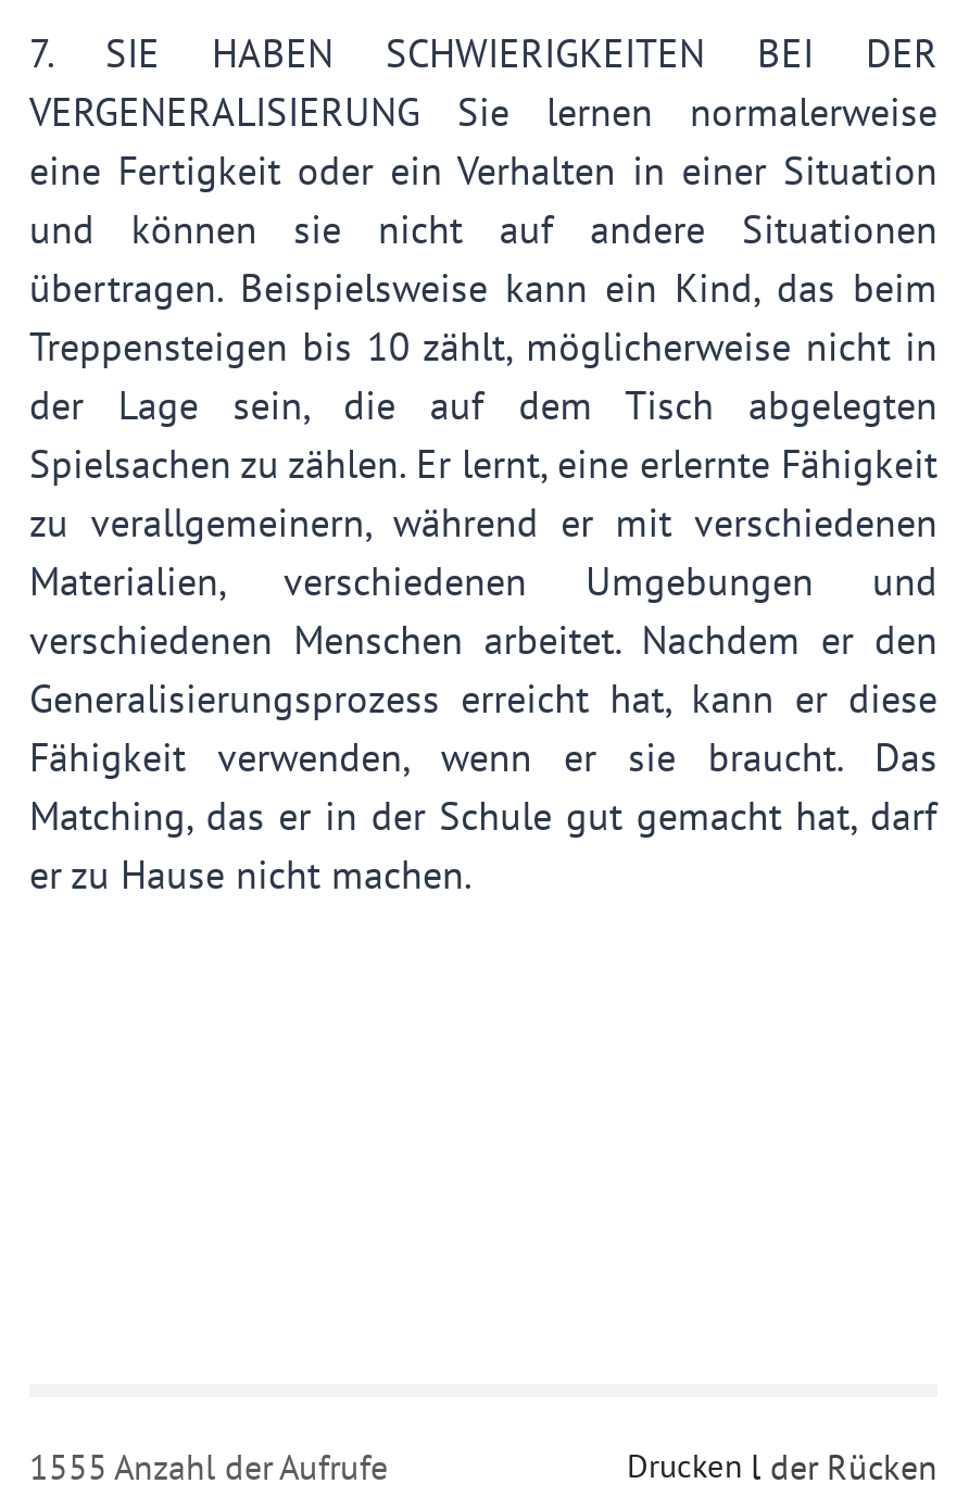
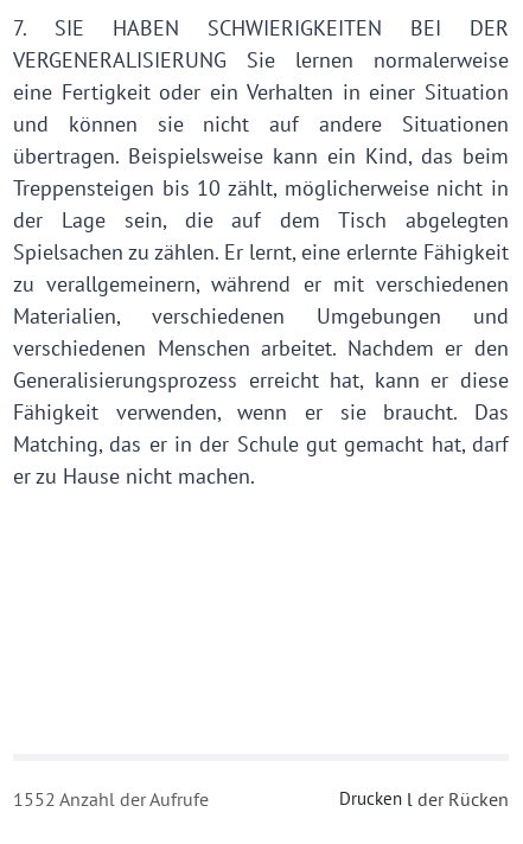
- 1555 Anzahl der Aufrufe
+ 1552 Anzahl der Aufrufe
